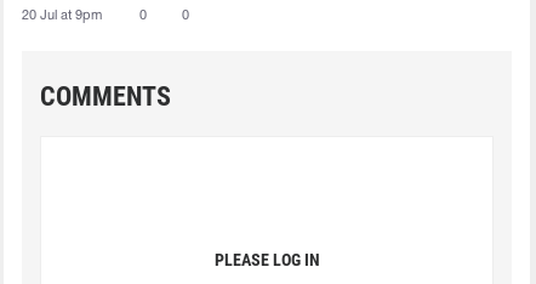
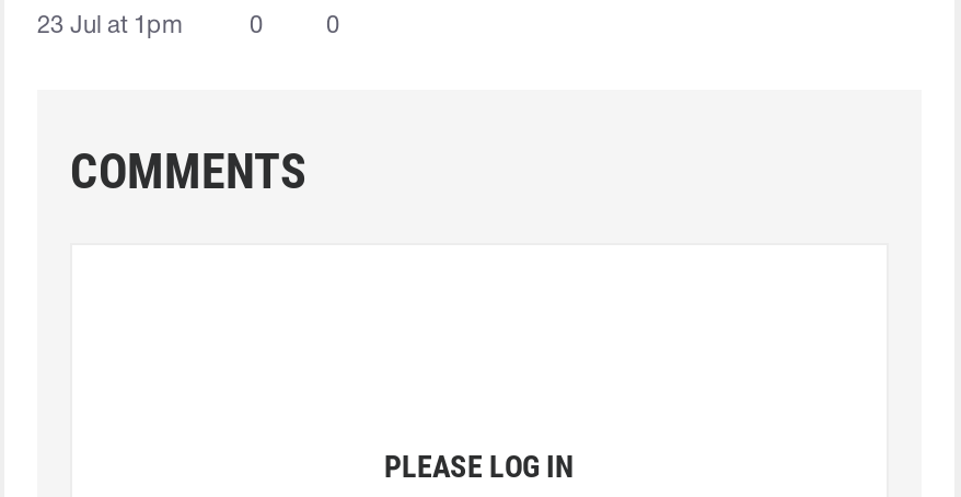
- 20 Jul at 9pm
+ 23 Jul at 1pm
